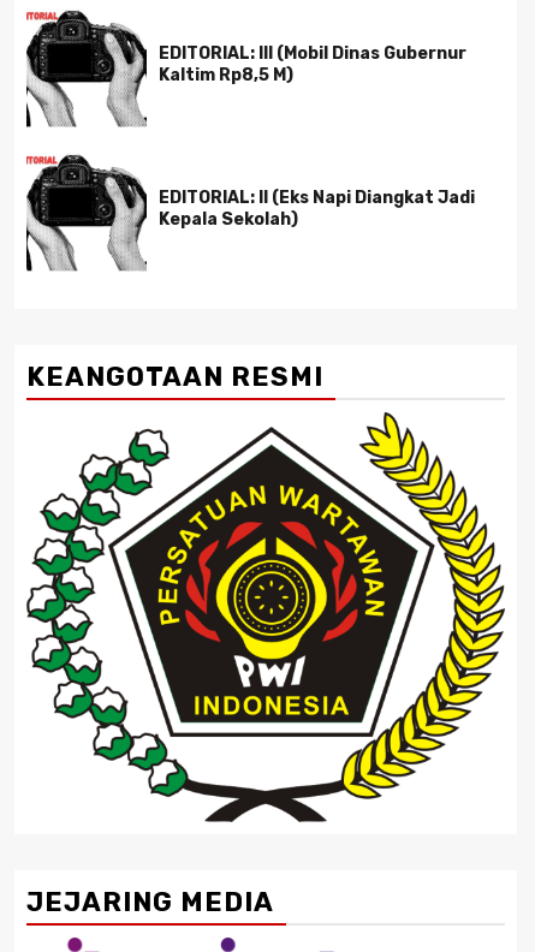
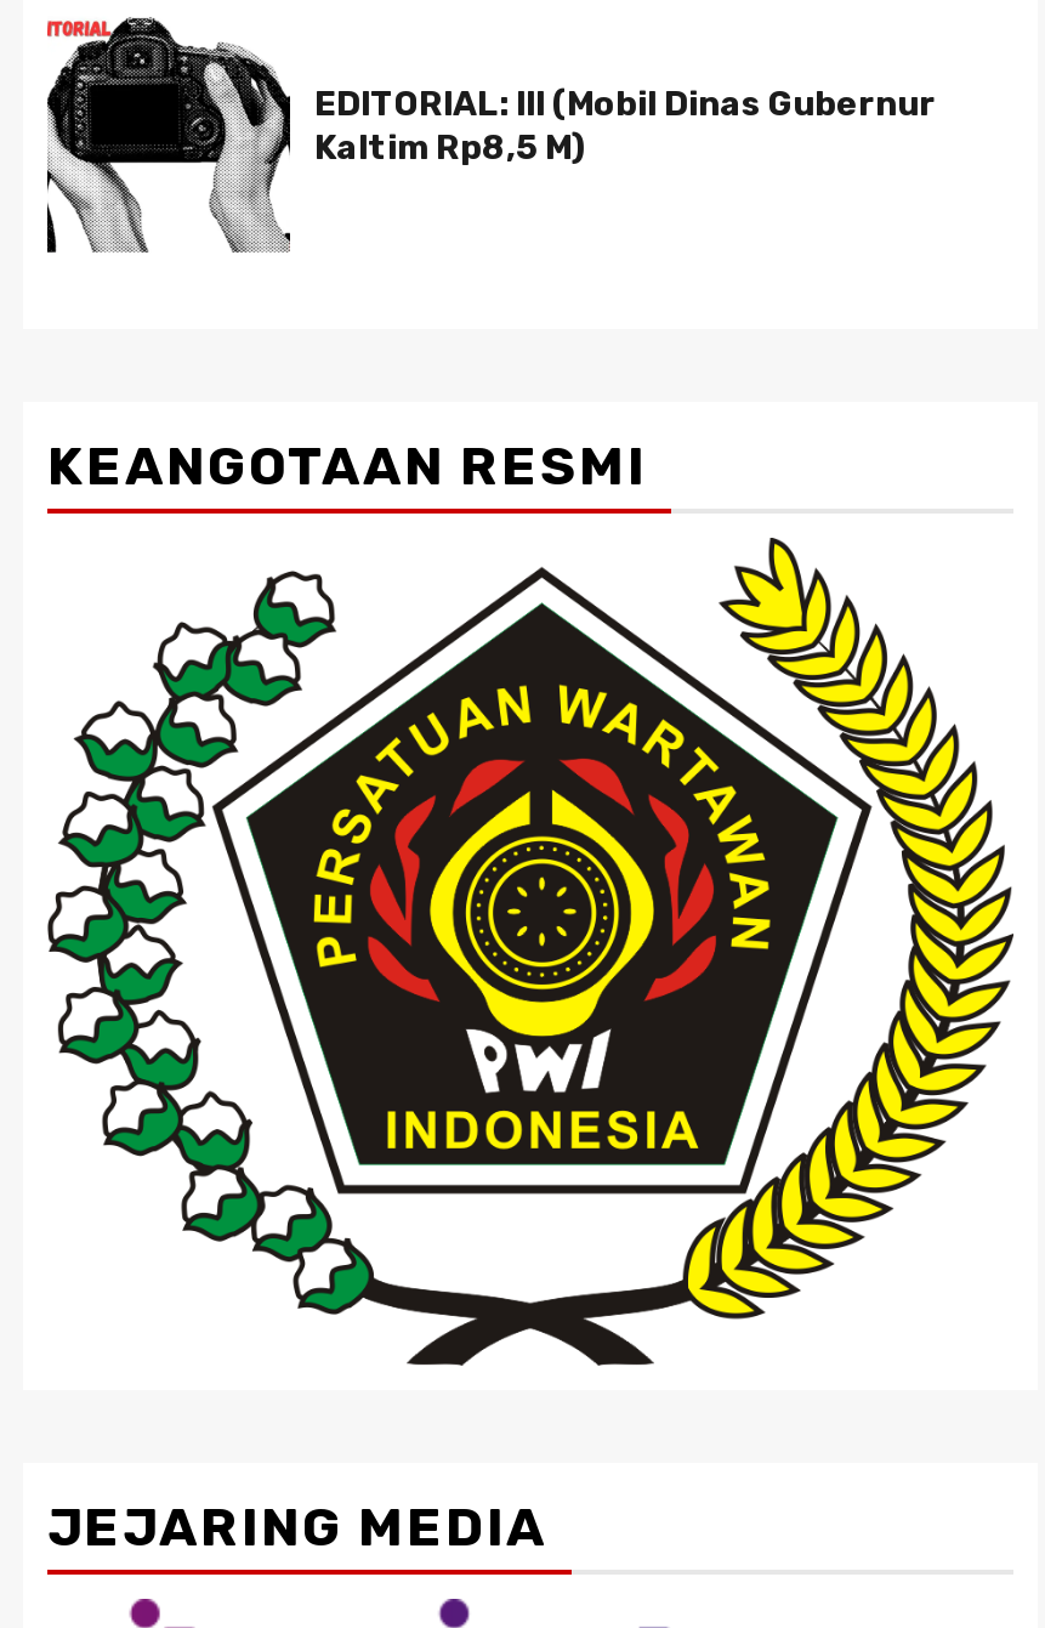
- EDITORIAL: II (Eks Napi Diangkat Jadi
- Kepala Sekolah)
